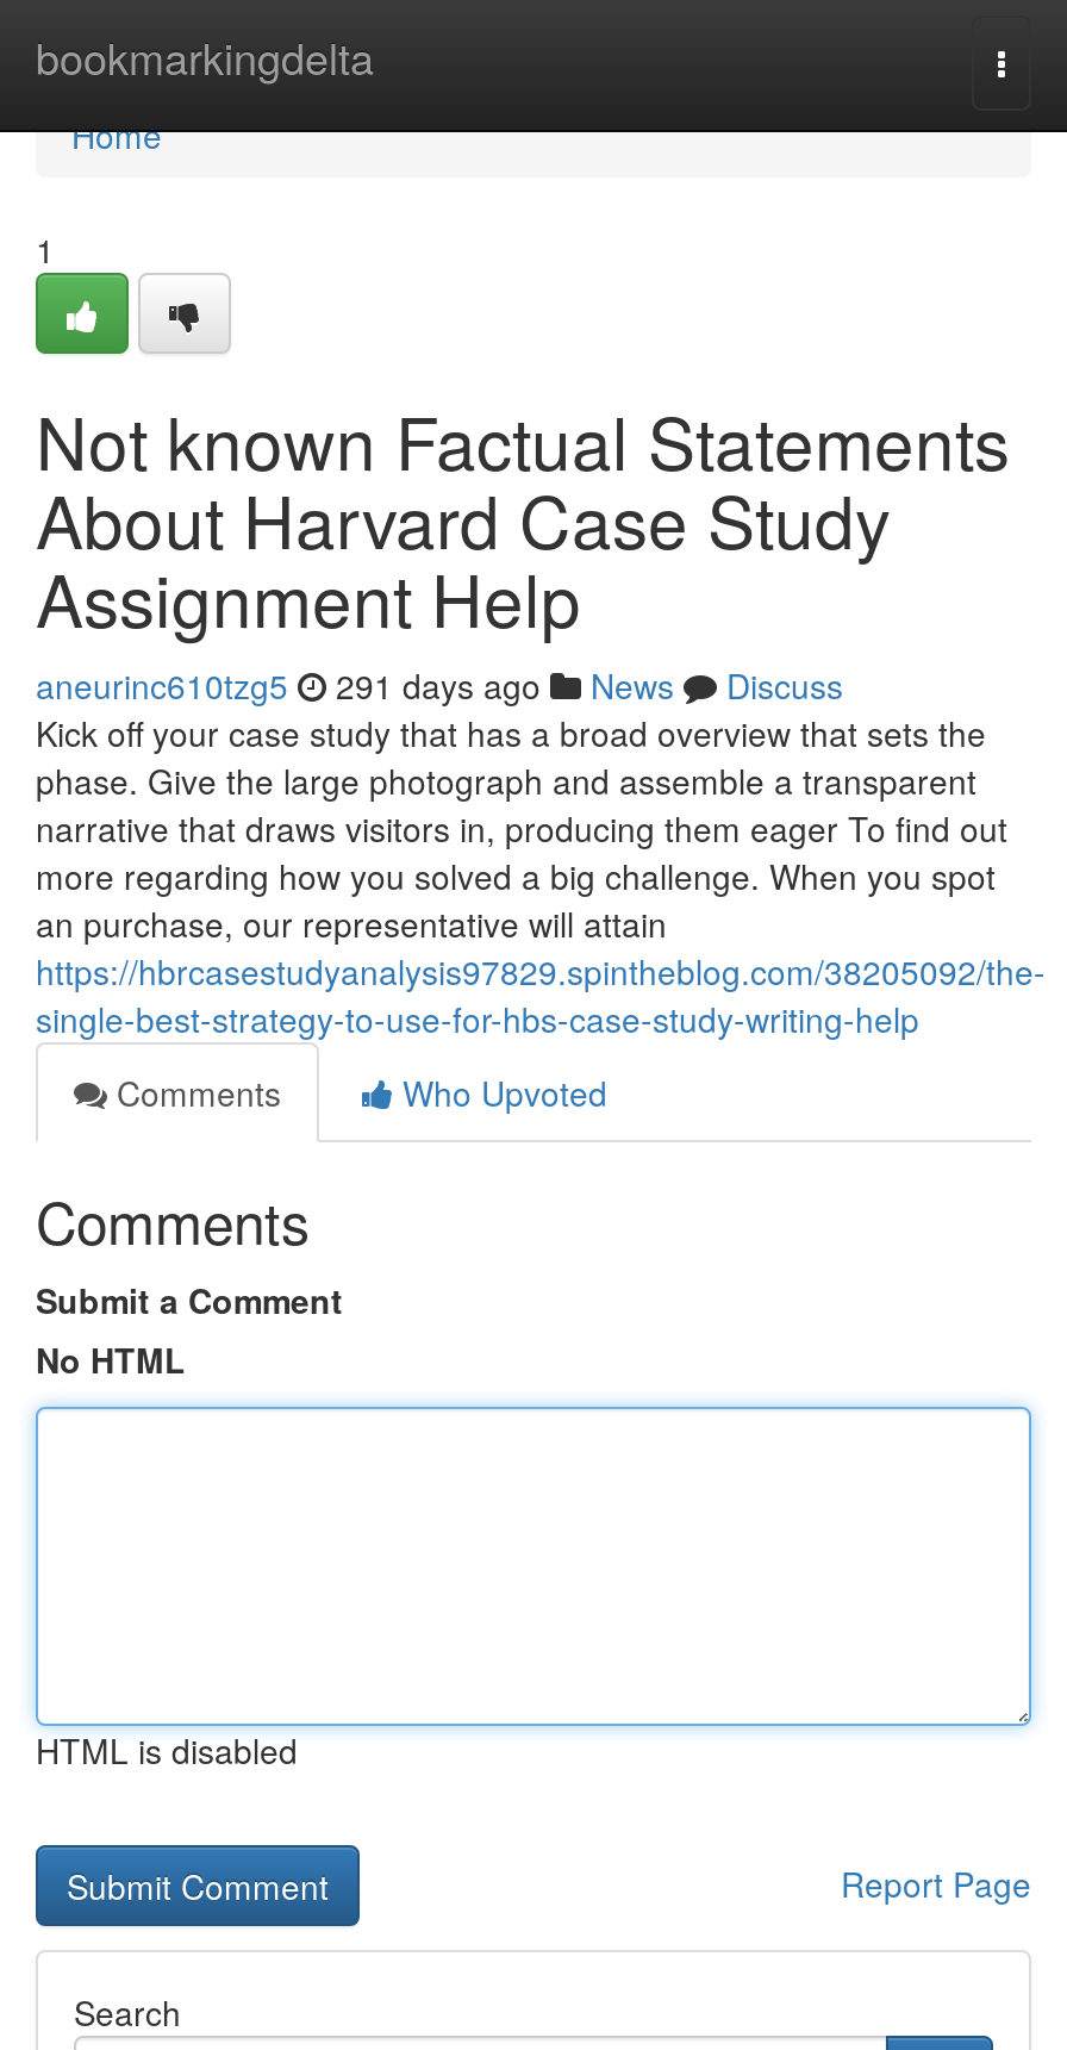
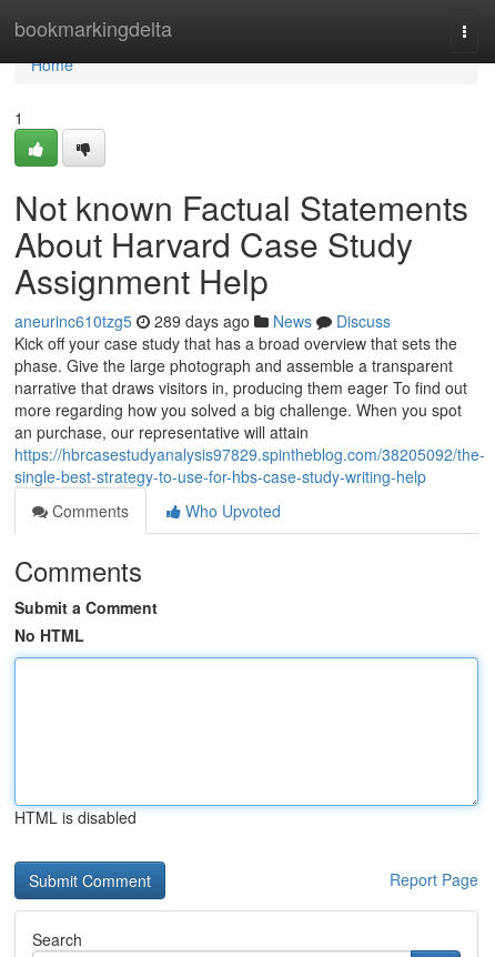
- aneurinc610tzg5 291 days ago News Discuss
+ aneurinc610tzg5 289 days ago News Discuss
